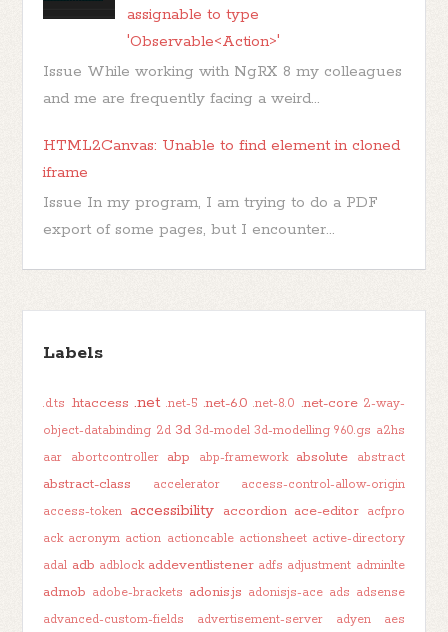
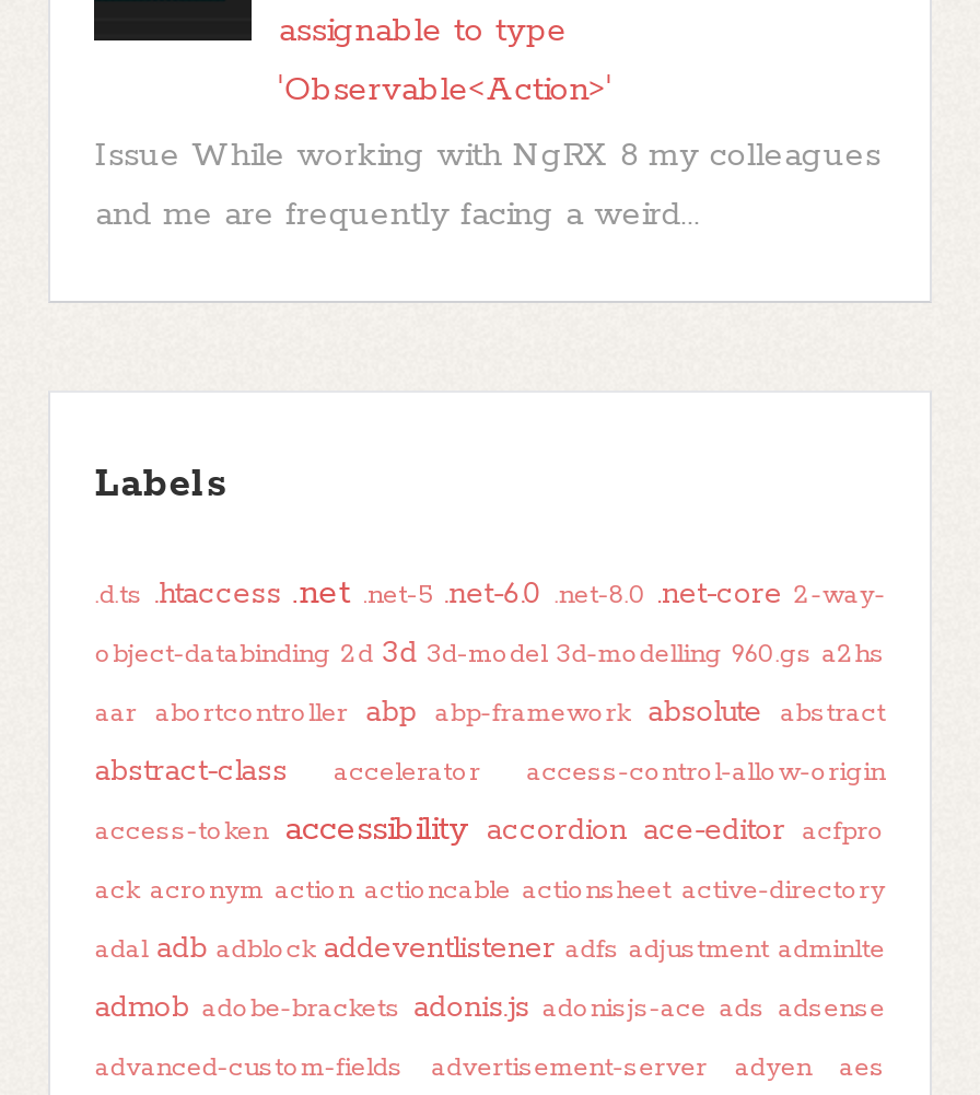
- HTML2Canvas: Unable to find element in cloned
- iframe
- Issue In my program, I am trying to do a PDF
- export of some pages, but I encounter...
